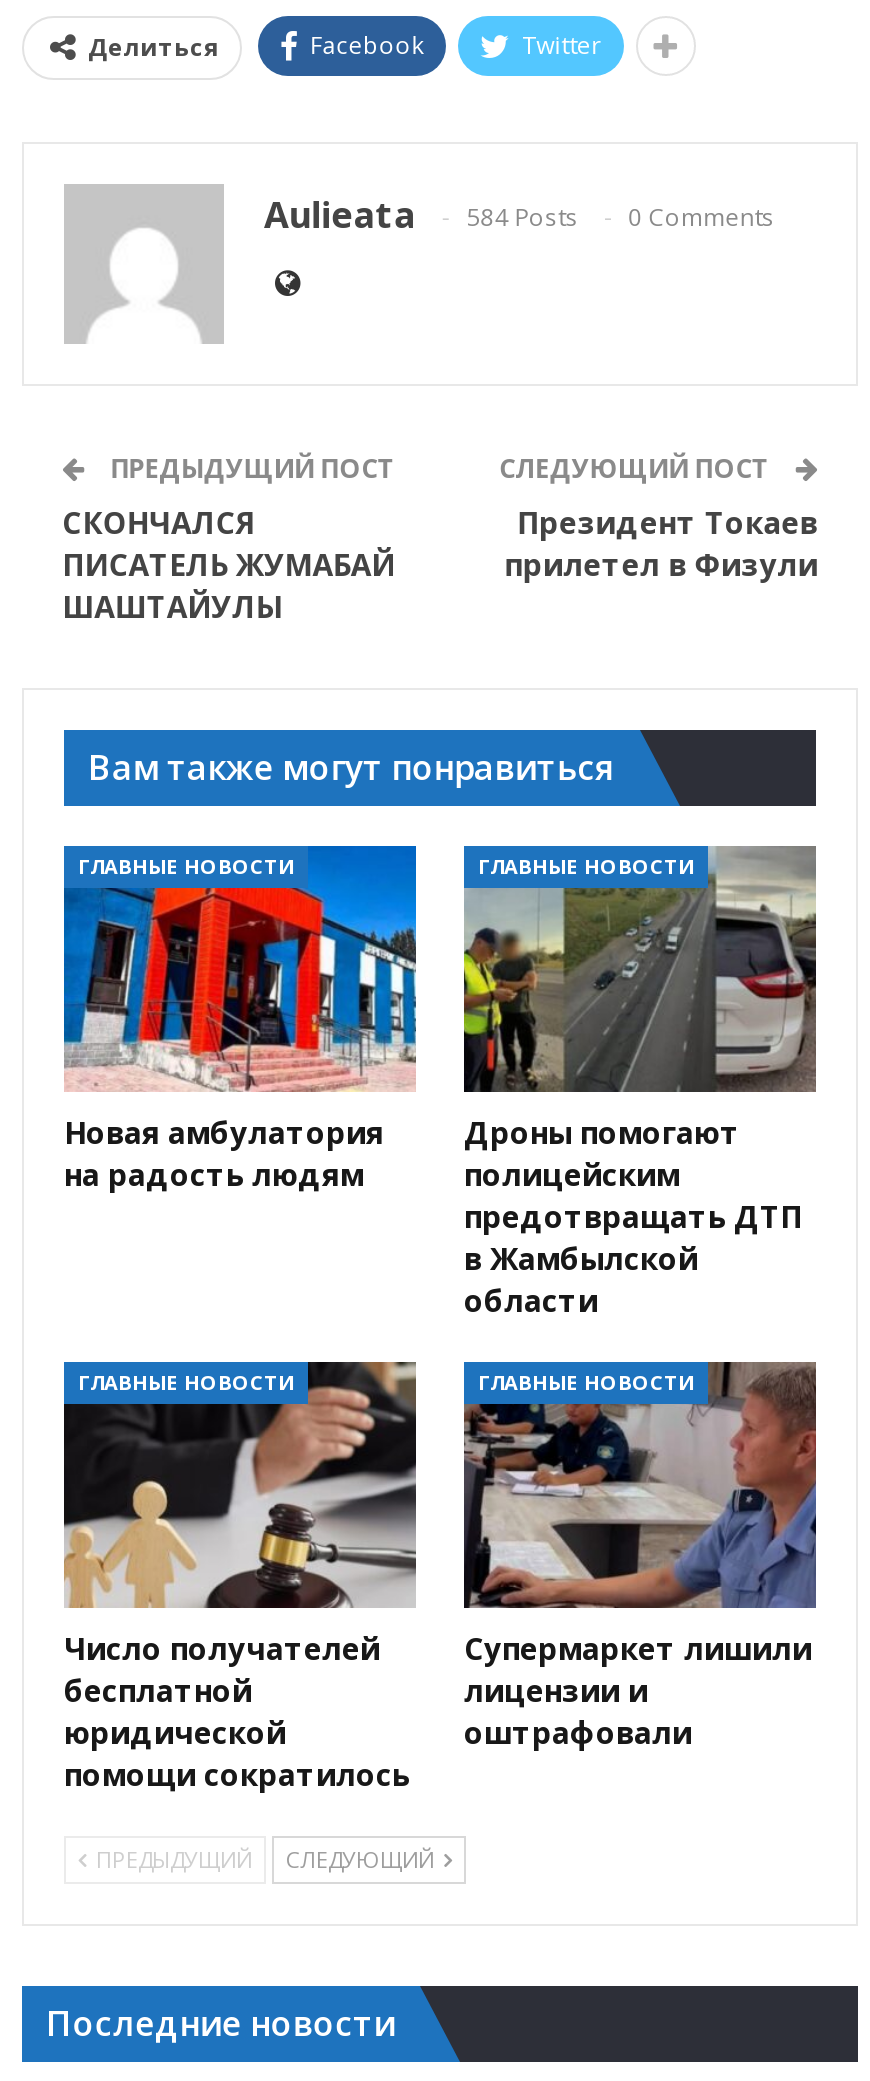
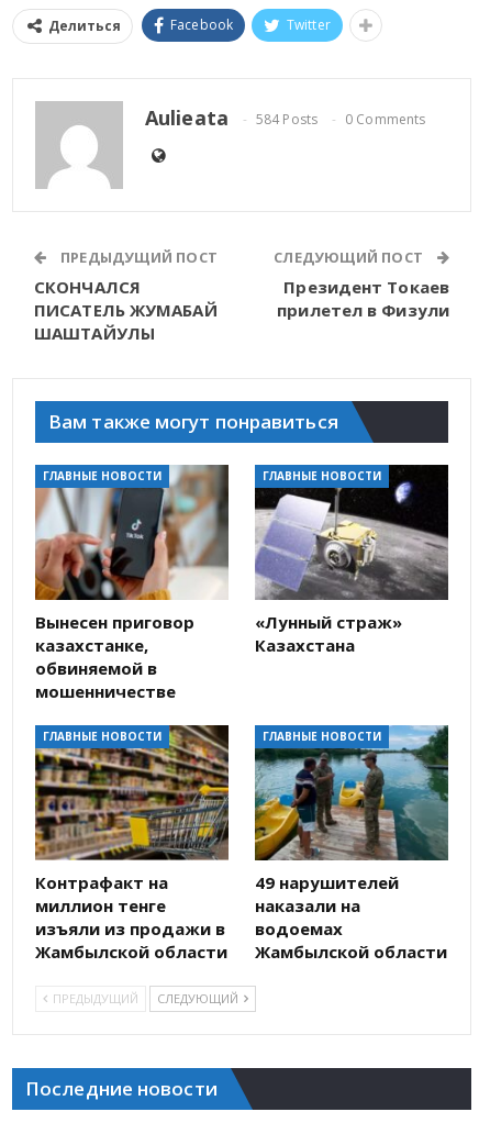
- [image]
- Новая амбулатория
- на радость людям
+ [image]
+ Вынесен приговор
+ казахстанке,
+ обвиняемой в
+ мошенничестве

- [image]
- Дроны помогают
- полицейским
- предотвращать ДТП
- в Жамбылской
- области
+ [image]
+ «Лунный страж»
+ Казахстана

- [image]
- Число получателей
- бесплатной
- юридической
- помощи сократилось
+ [image]
+ Контрафакт на
+ миллион тенге
+ изъяли из продажи в
+ Жамбылской области

- [image]
- Супермаркет лишили
- лицензии и
- оштрафовали
+ [image]
+ 49 нарушителей
+ наказали на
+ водоемах
+ Жамбылской области
